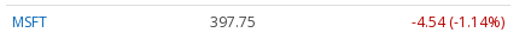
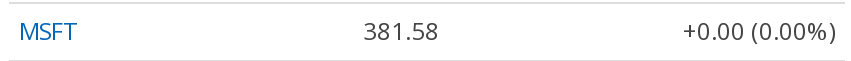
- 397.75
+ 381.58

- -4.54 (-1.14%)
+ +0.00 (0.00%)
